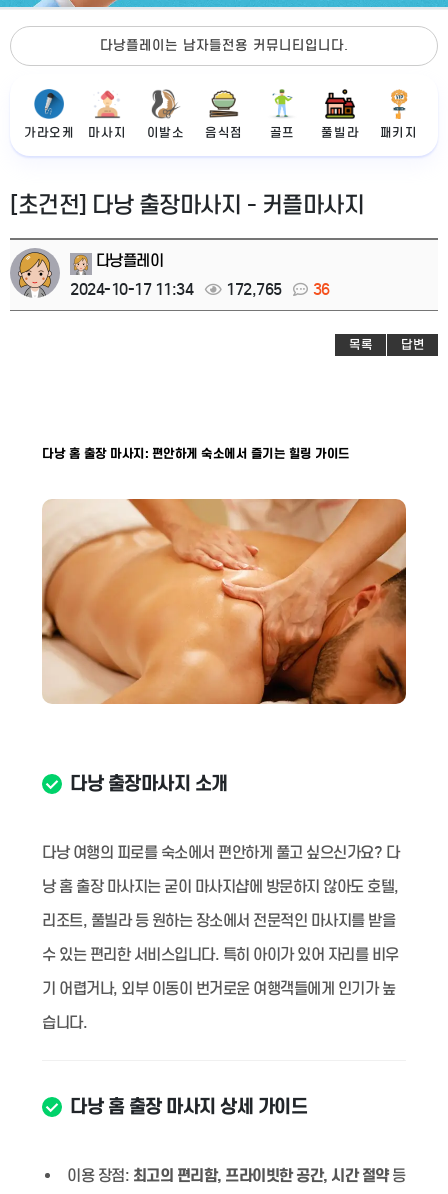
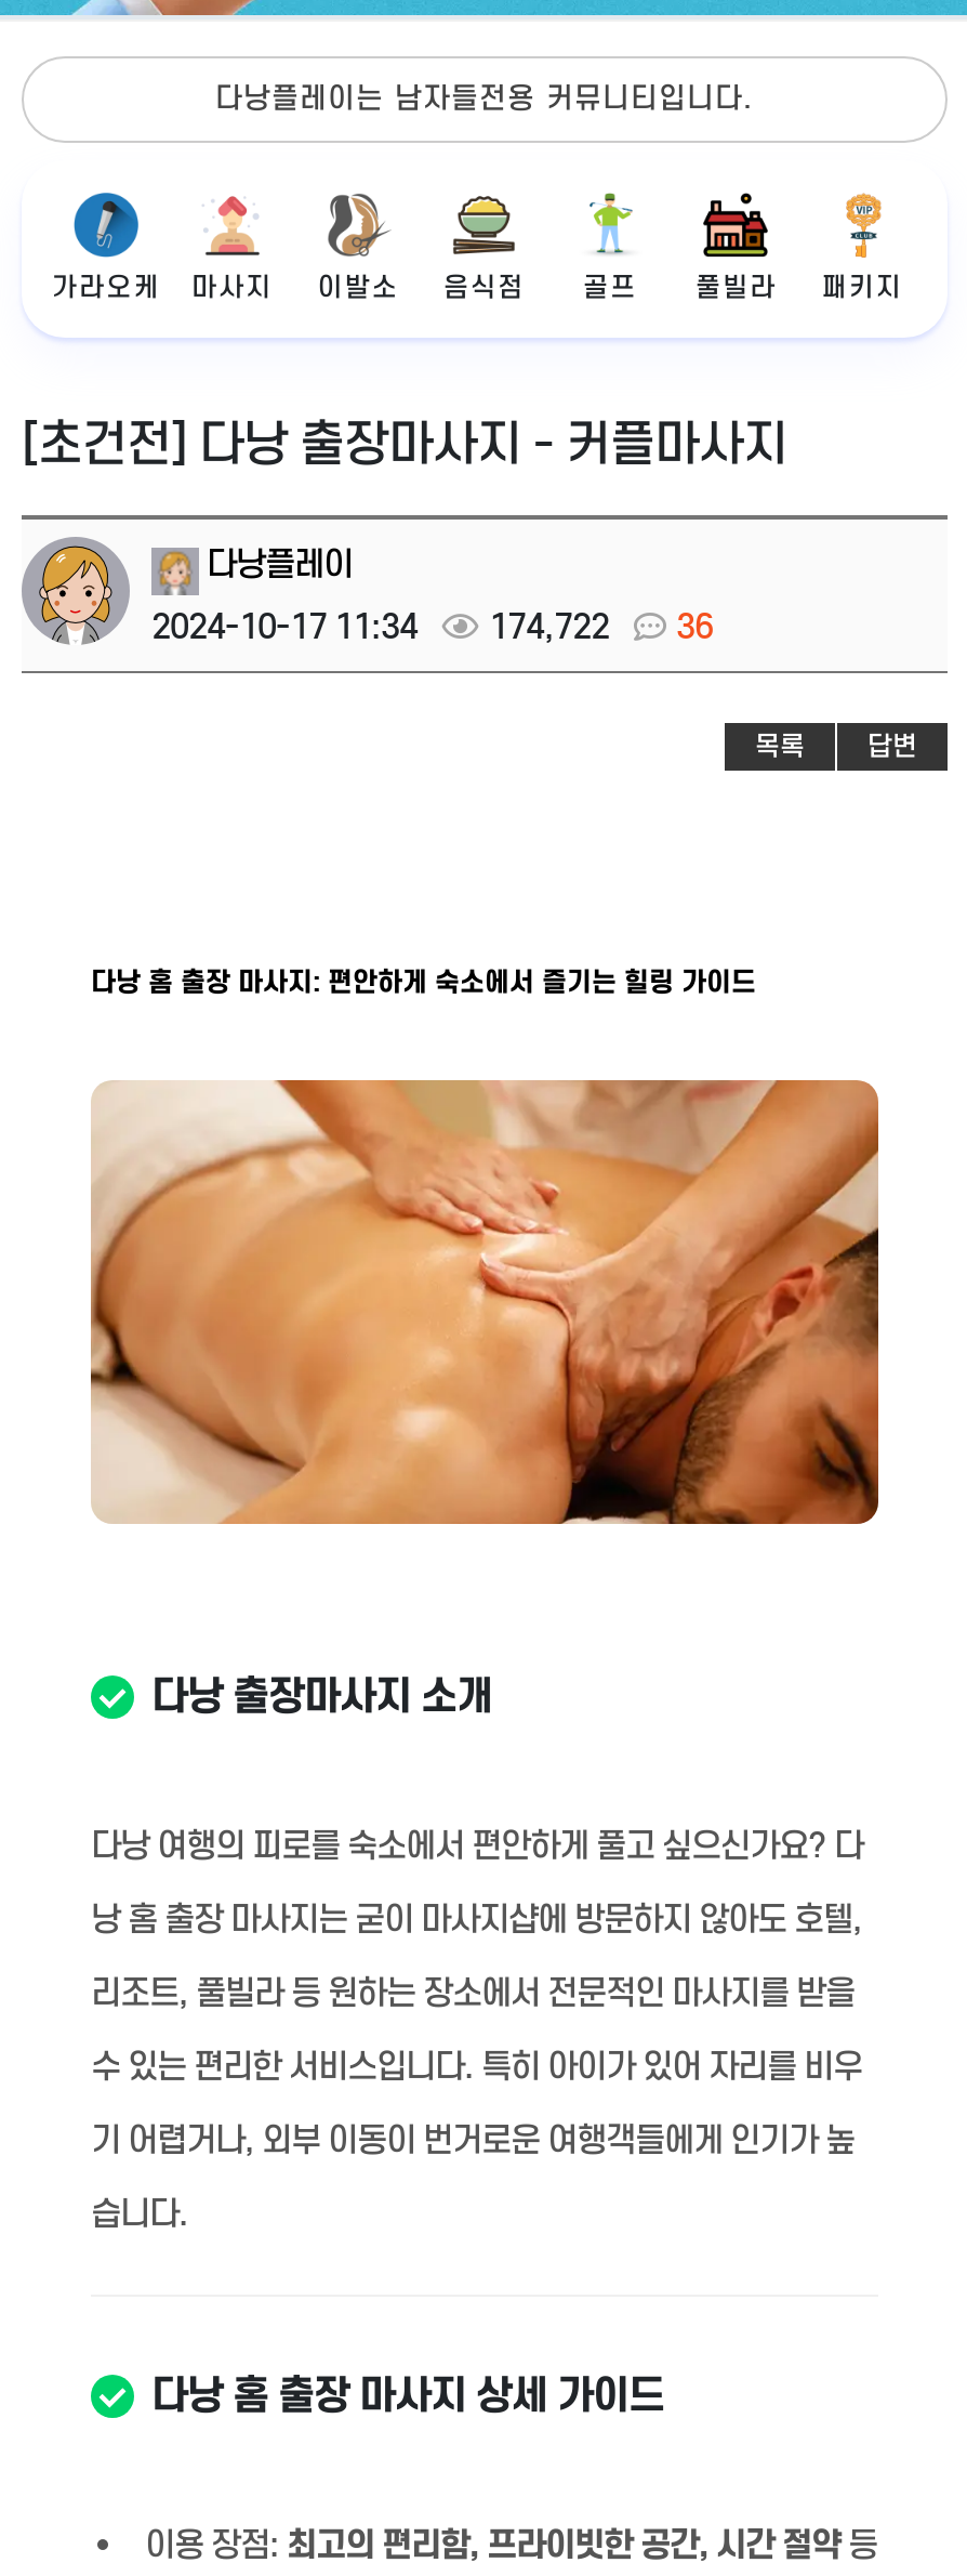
- 2024-10-17 11:34 172,765 36
+ 2024-10-17 11:34 174,722 36
